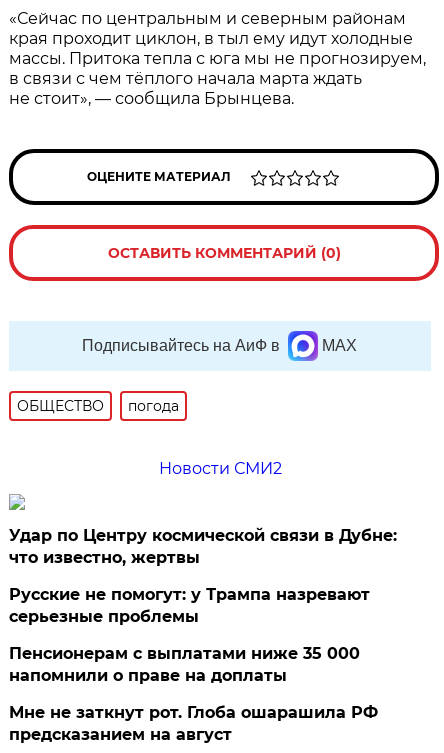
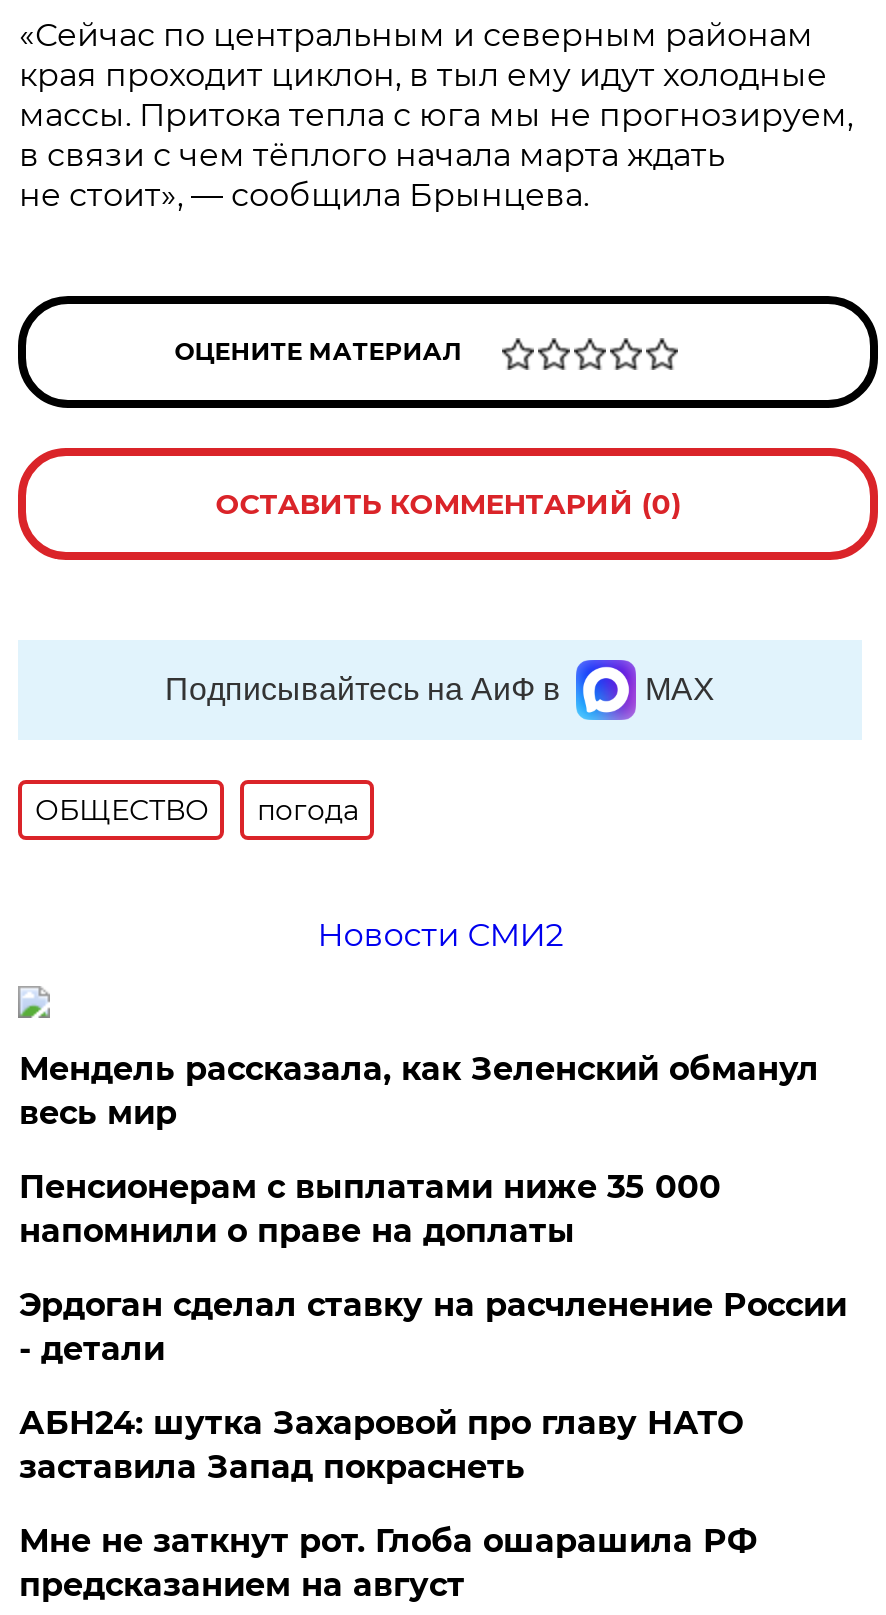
- Удар по Центру космической связи в Дубне:
- что известно, жертвы
- Русские не помогут: у Трампа назревают
- серьезные проблемы
+ Мендель рассказала, как Зеленский обманул
+ весь мир

moved up: Пенсионерам с выплатами ниже 35 000 | напомнили о праве на доплаты

+ Эрдоган сделал ставку на расчленение России
+ - детали
+ АБН24: шутка Захаровой про главу НАТО
+ заставила Запад покраснеть
